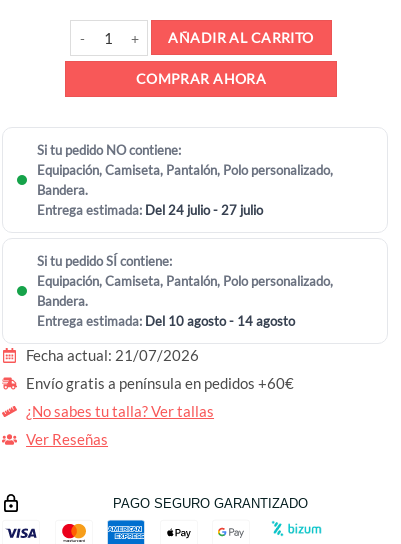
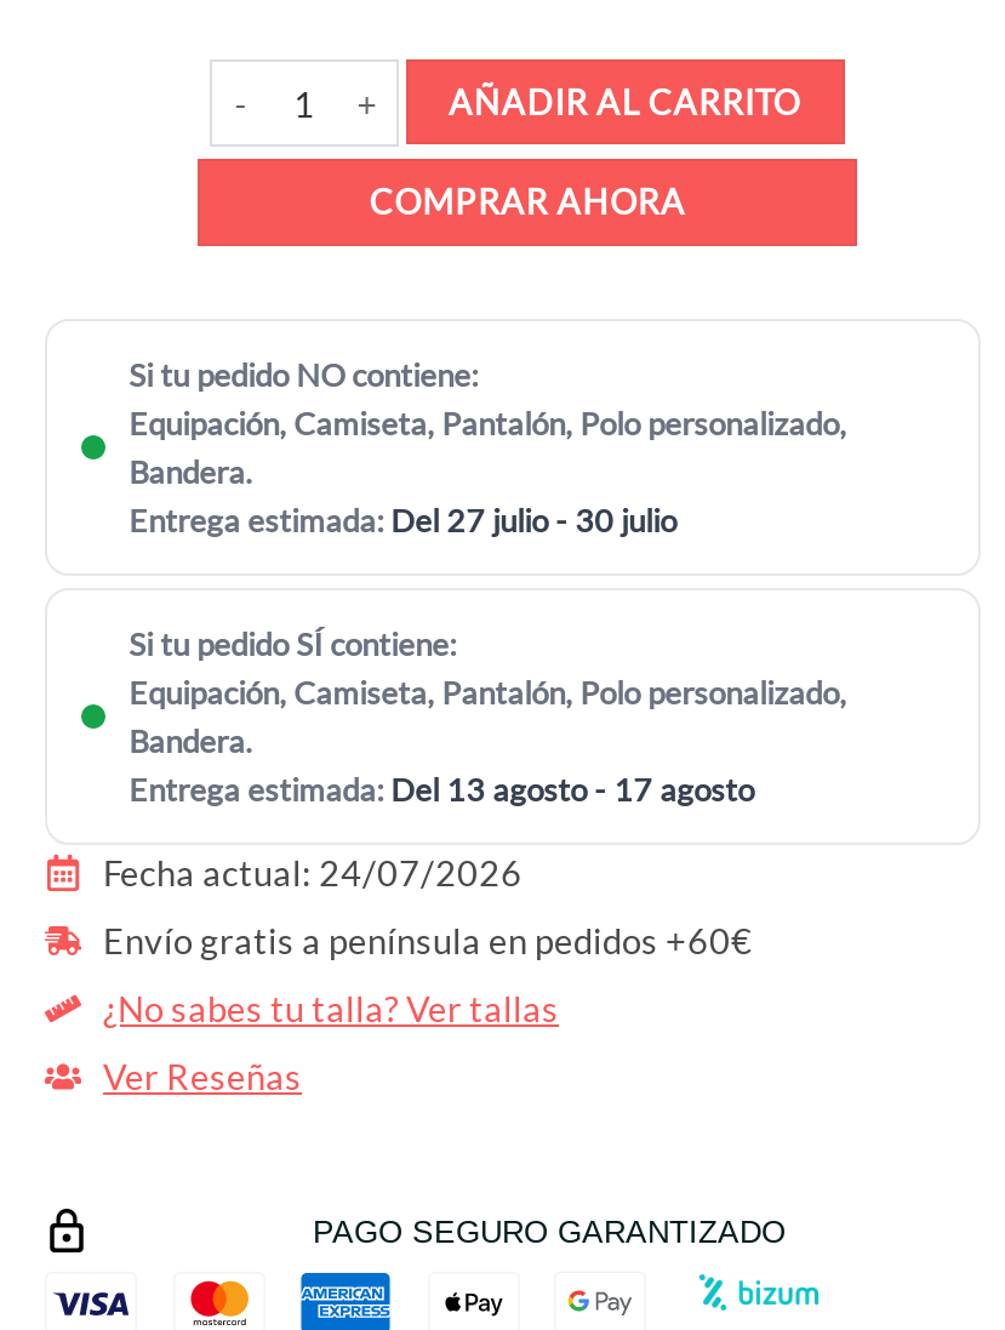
- Entrega estimada: Del 24 julio - 27 julio
+ Entrega estimada: Del 27 julio - 30 julio

- Entrega estimada: Del 10 agosto - 14 agosto
+ Entrega estimada: Del 13 agosto - 17 agosto

- Fecha actual: 21/07/2026
+ Fecha actual: 24/07/2026
